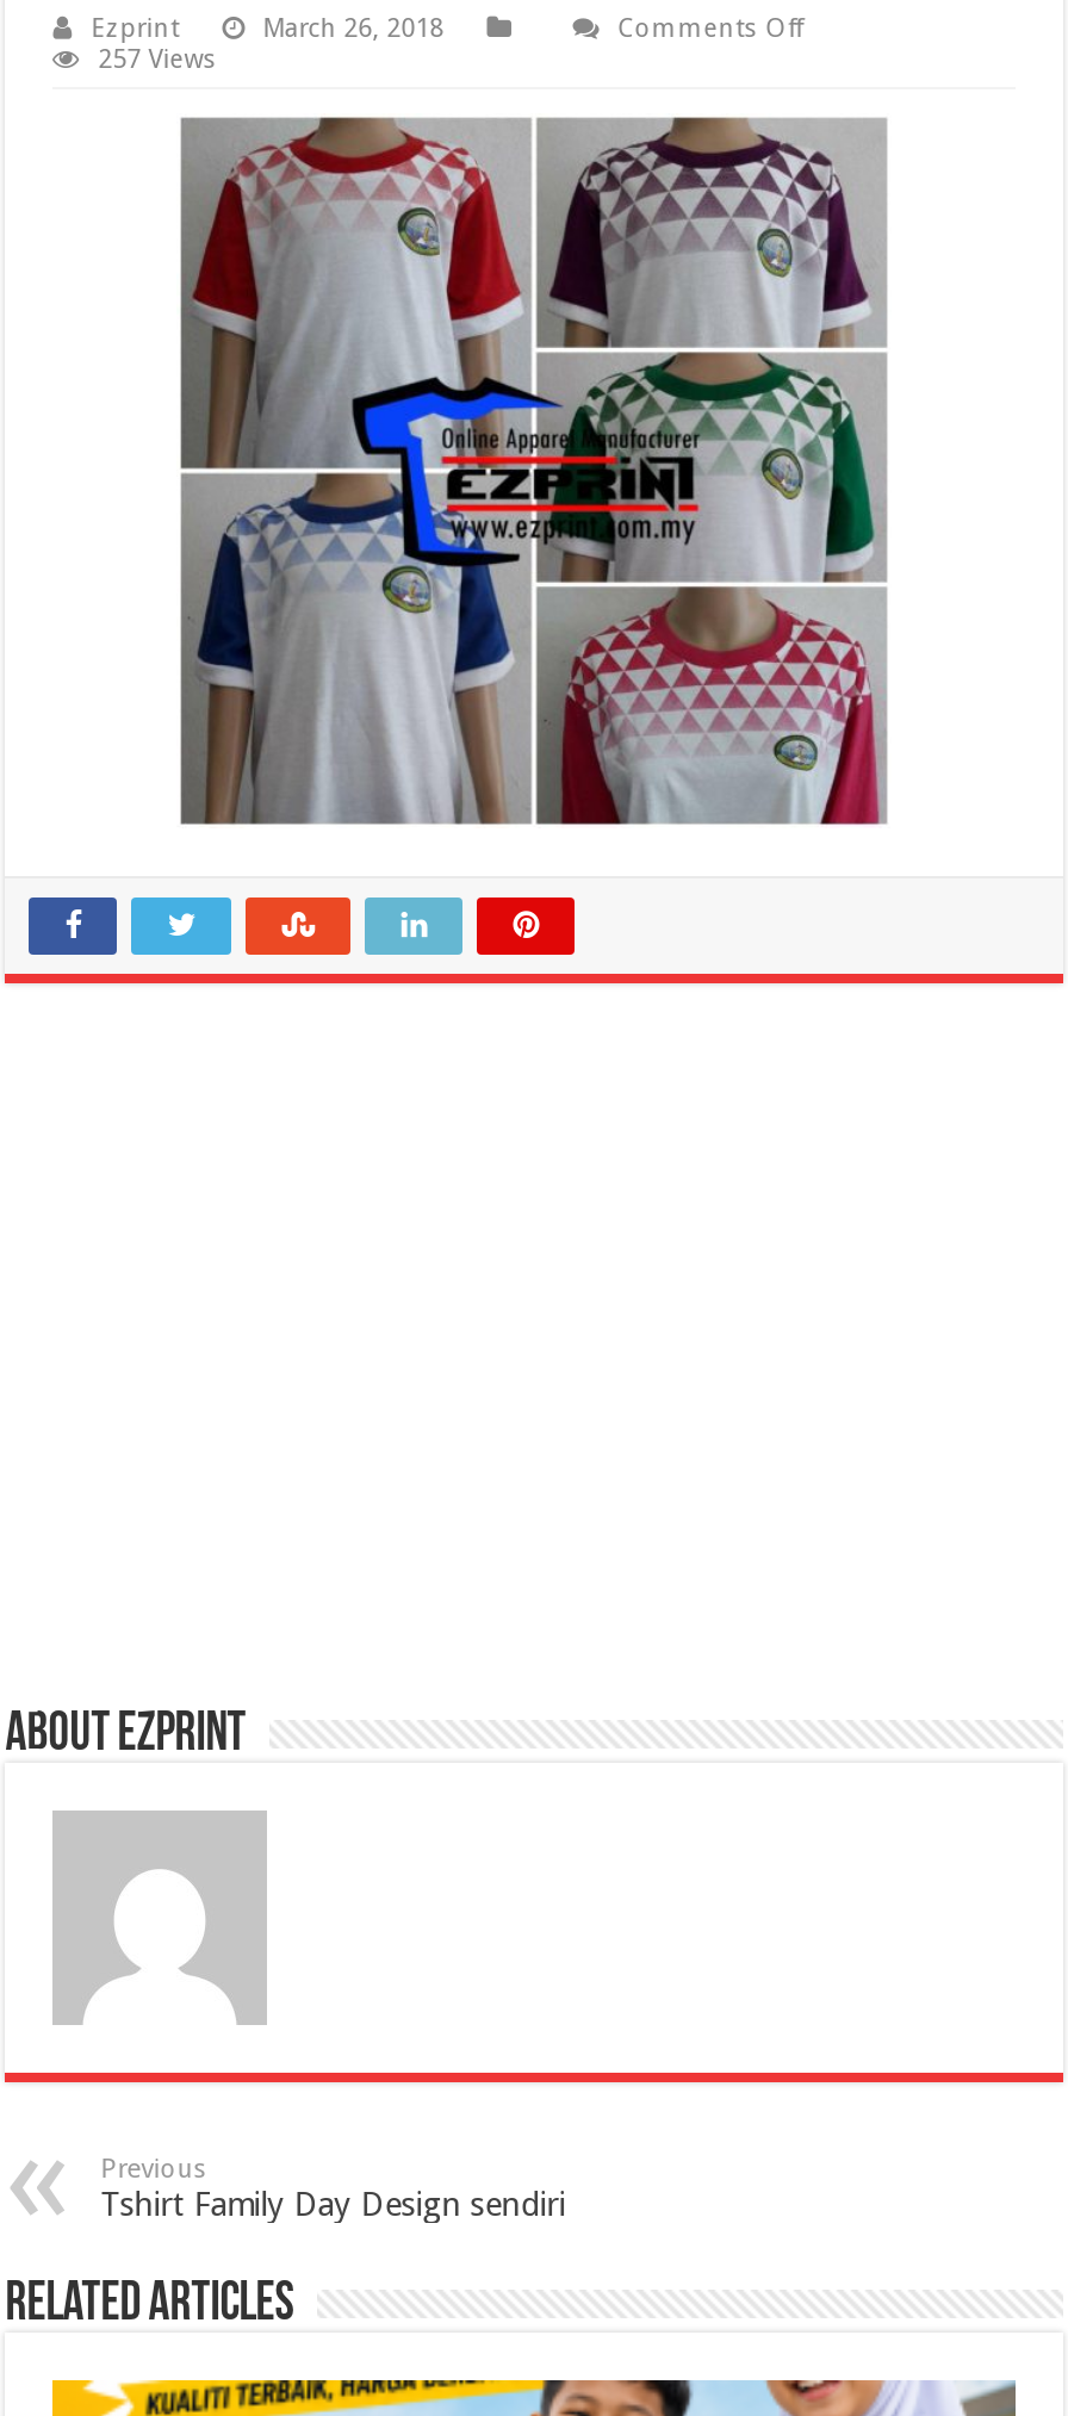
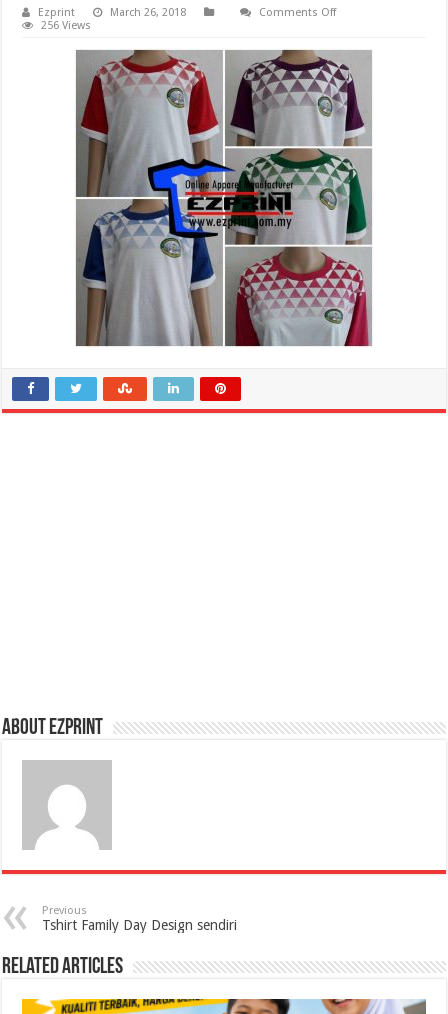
- 257 Views
+ 256 Views
